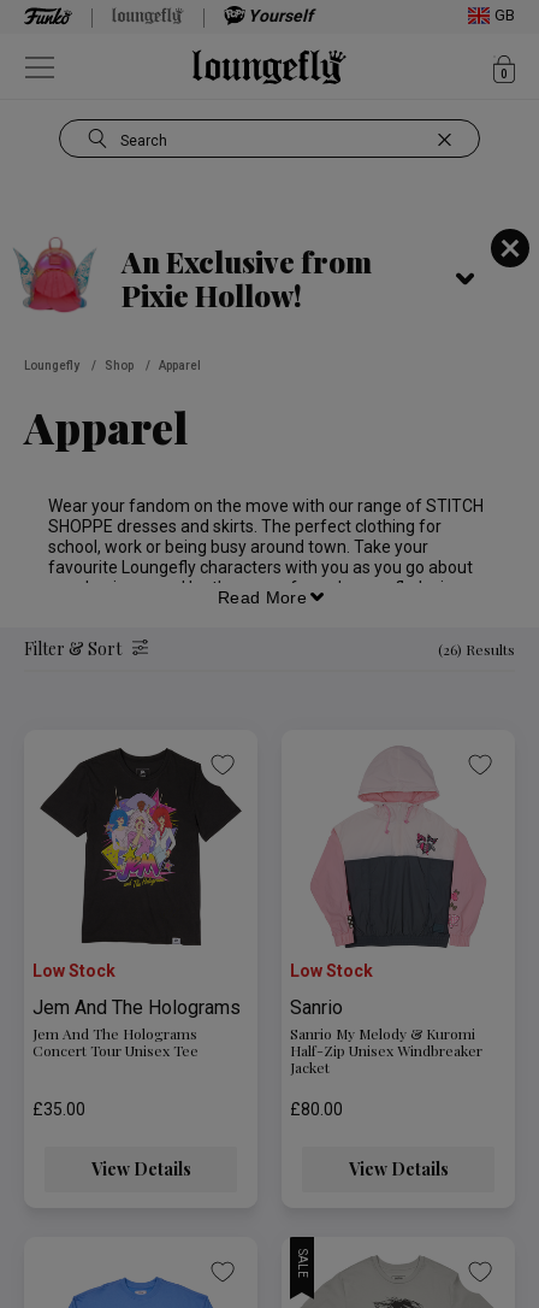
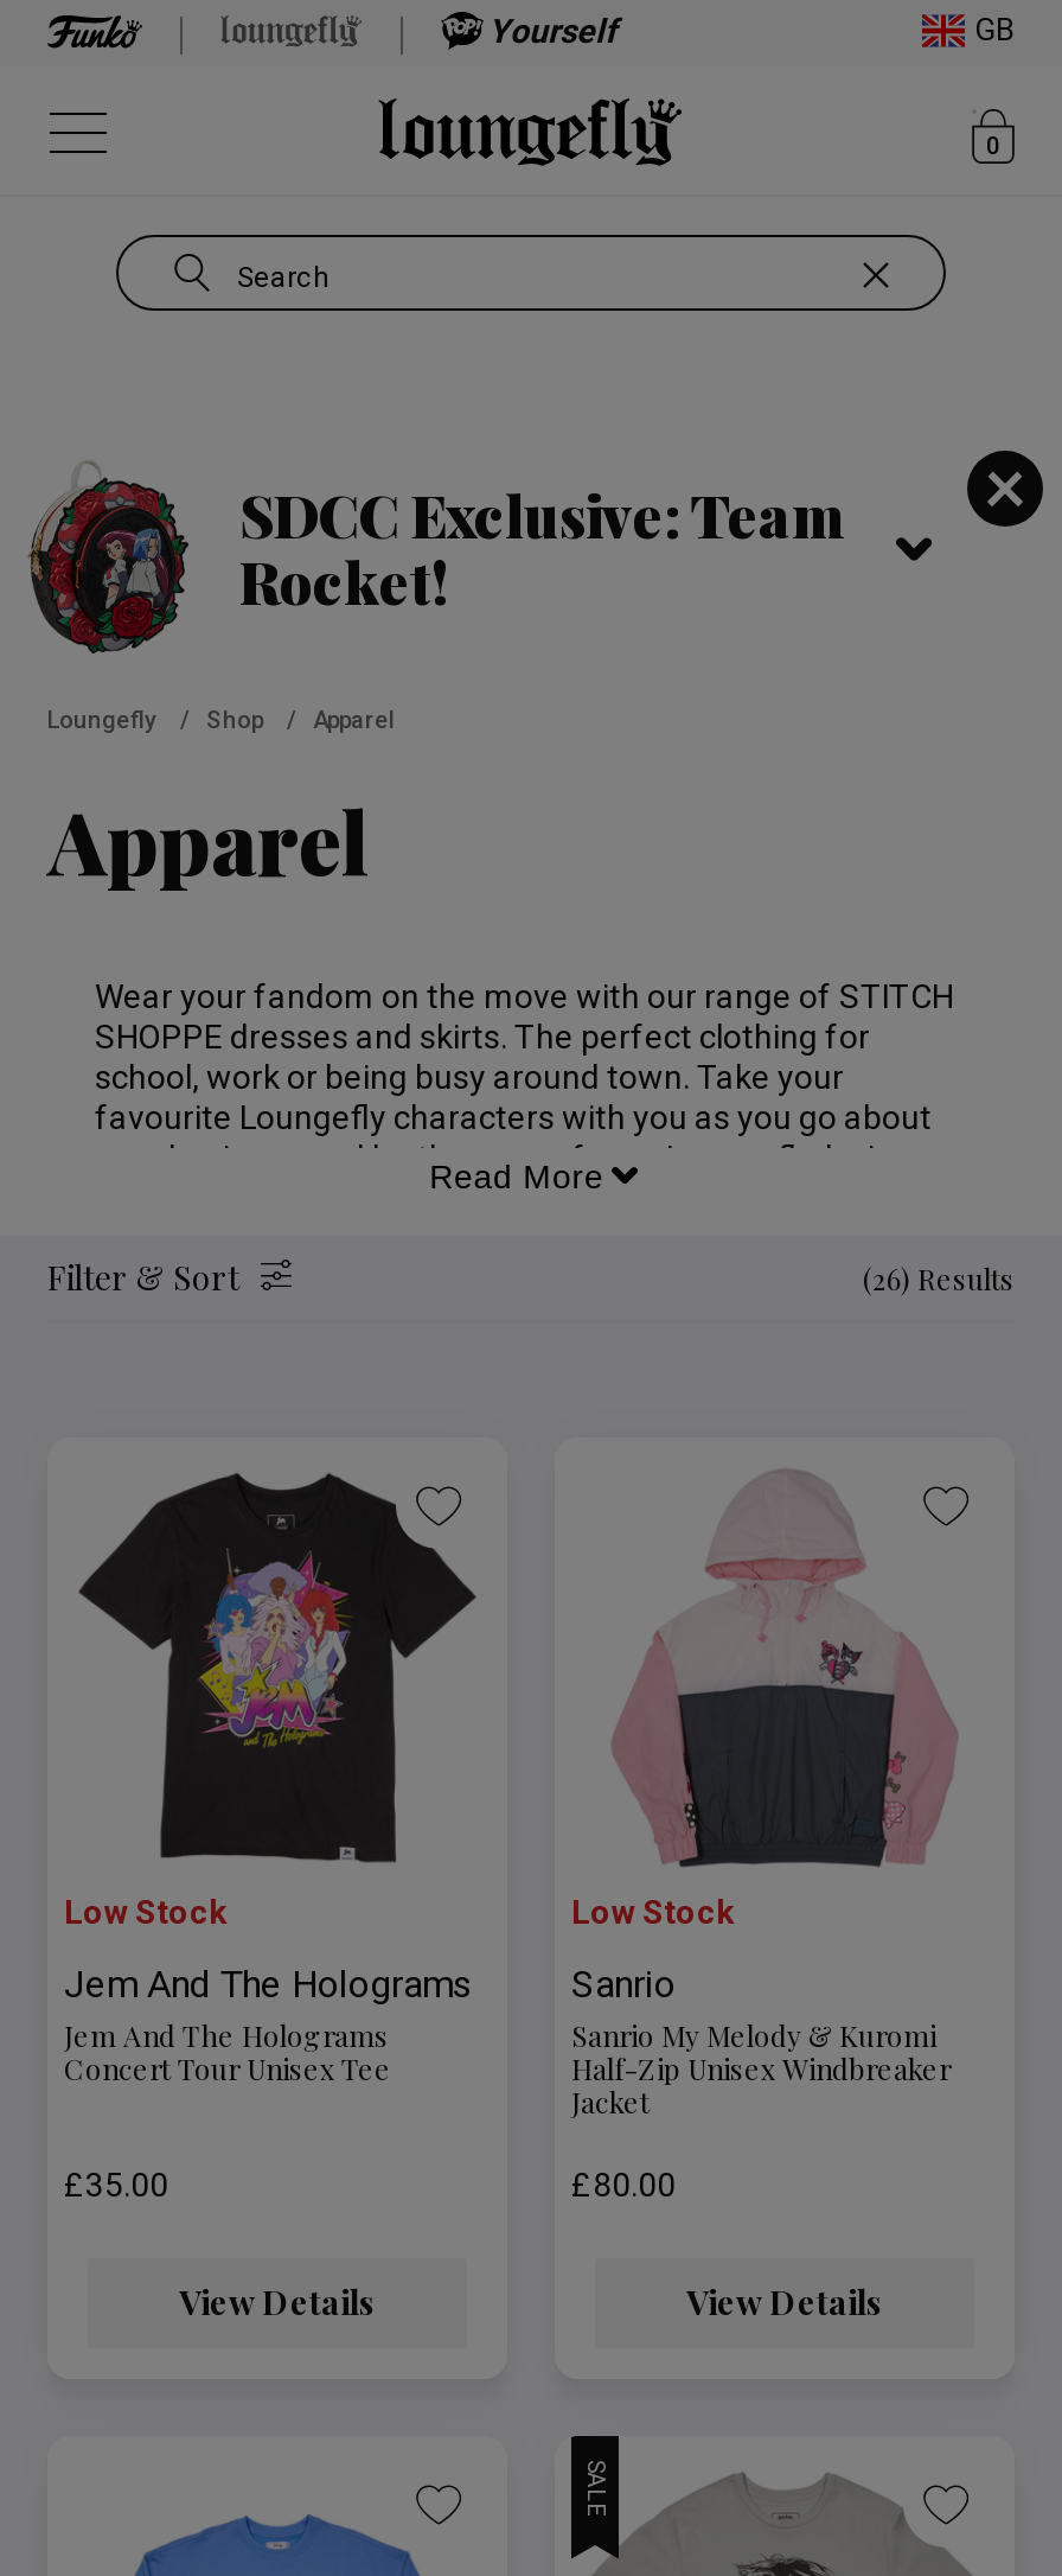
- [image]
- An Exclusive from
- Pixie Hollow!
+ [image]
+ SDCC Exclusive: Team
+ Rocket!
